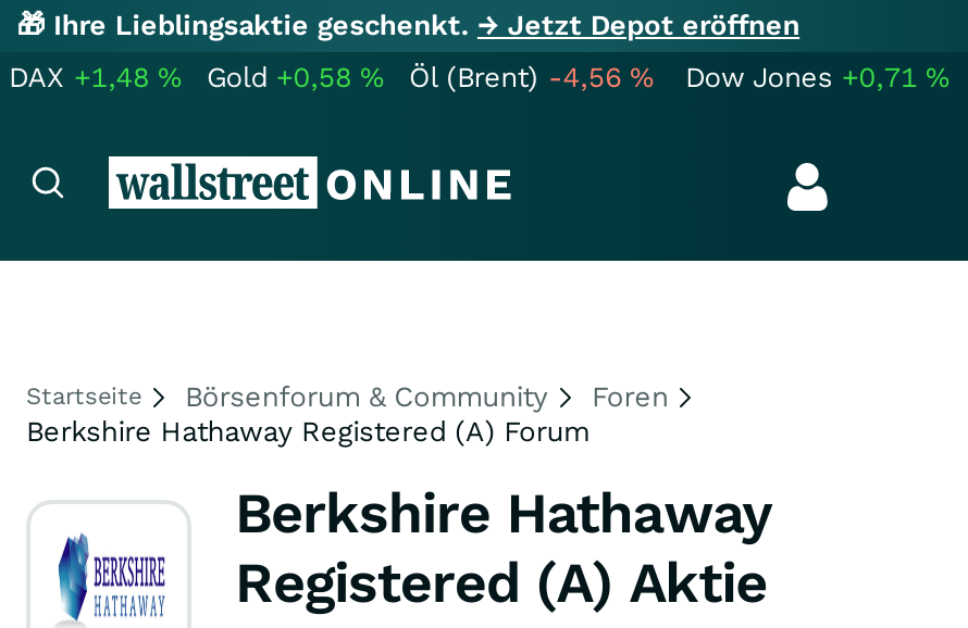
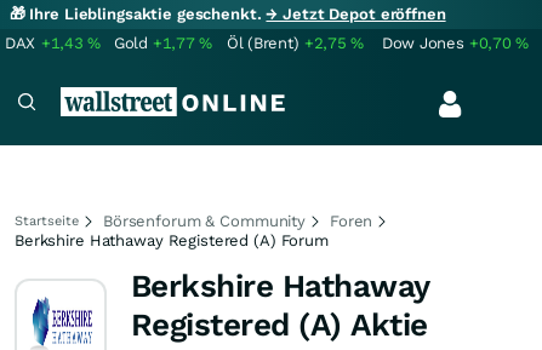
- DAX +1,48%
+ DAX +1,43%

- Gold +0,58%
+ Gold +1,77%

- Öl (Brent) -4,56%
+ Öl (Brent) +2,75%

- Dow Jones +0,71%
+ Dow Jones +0,70%
